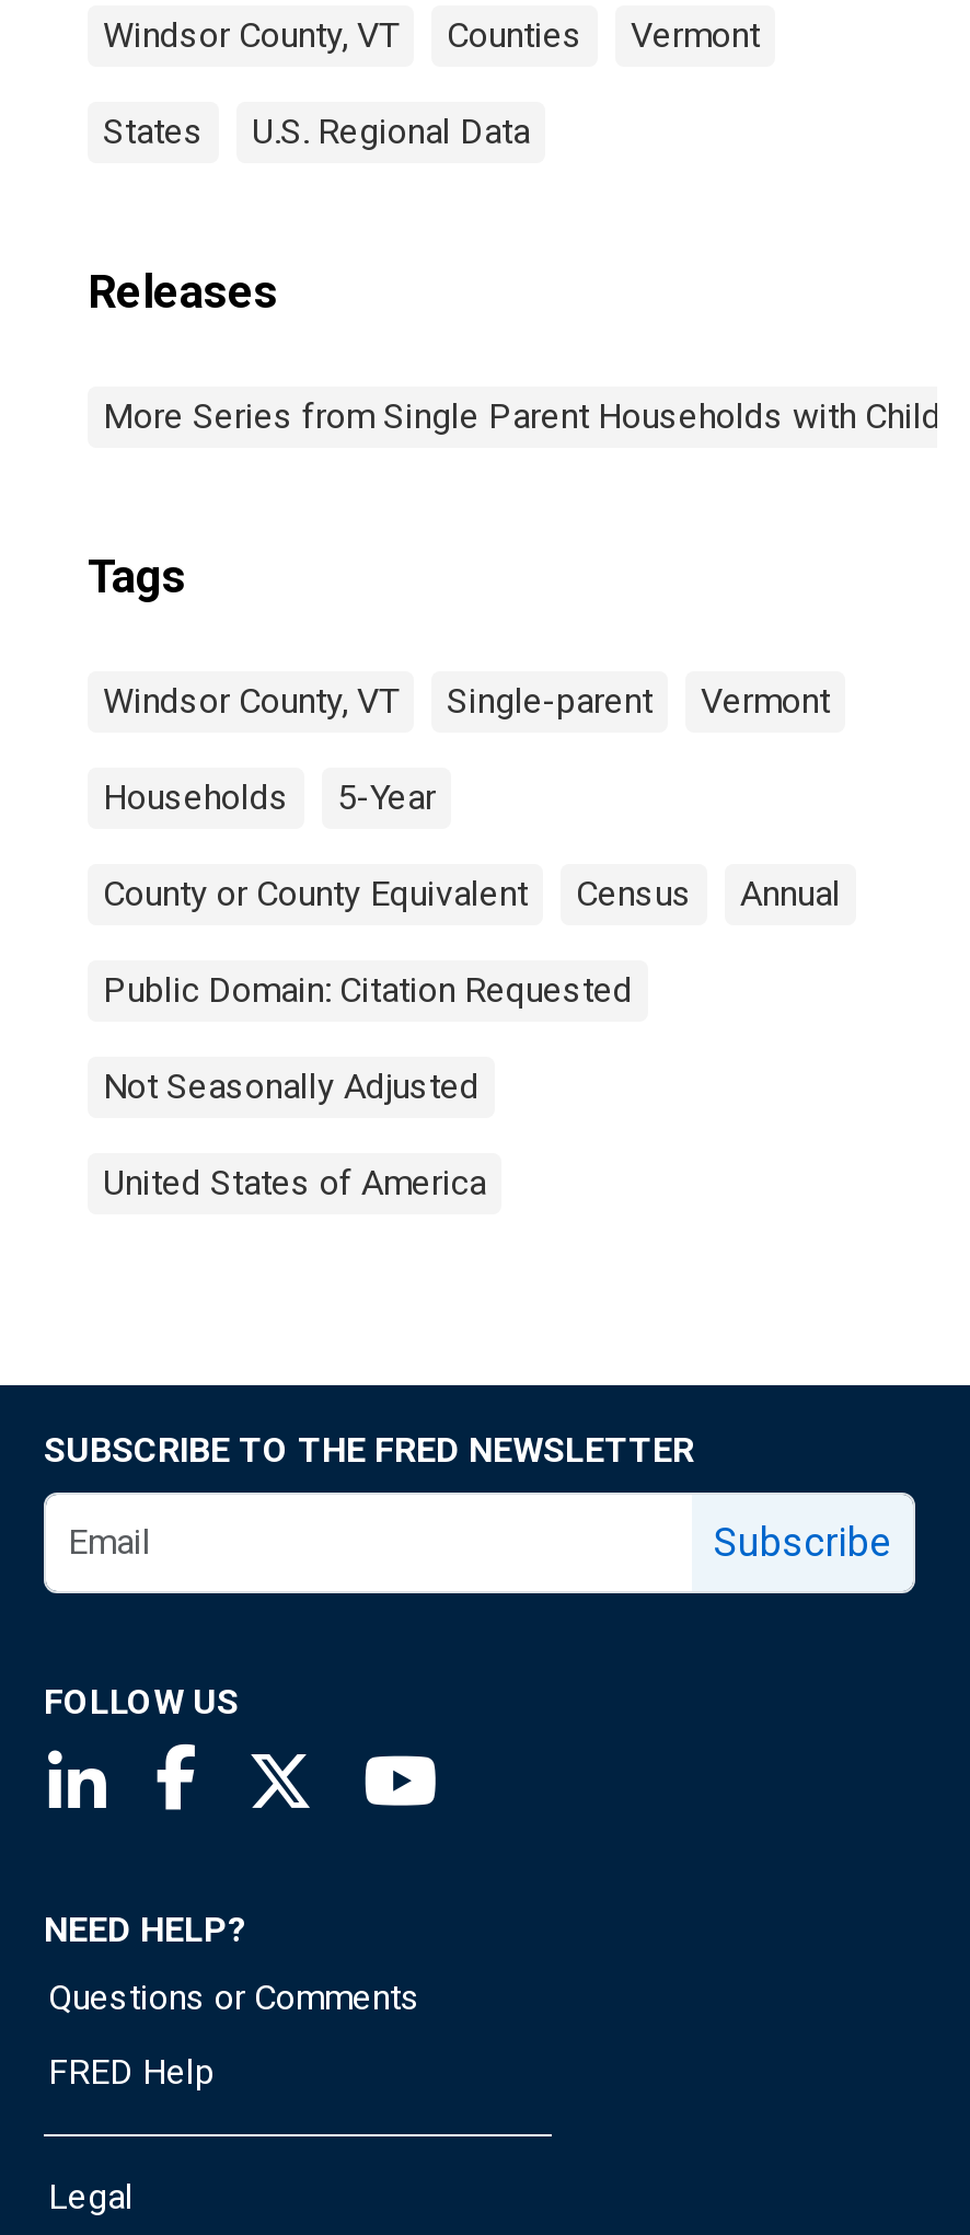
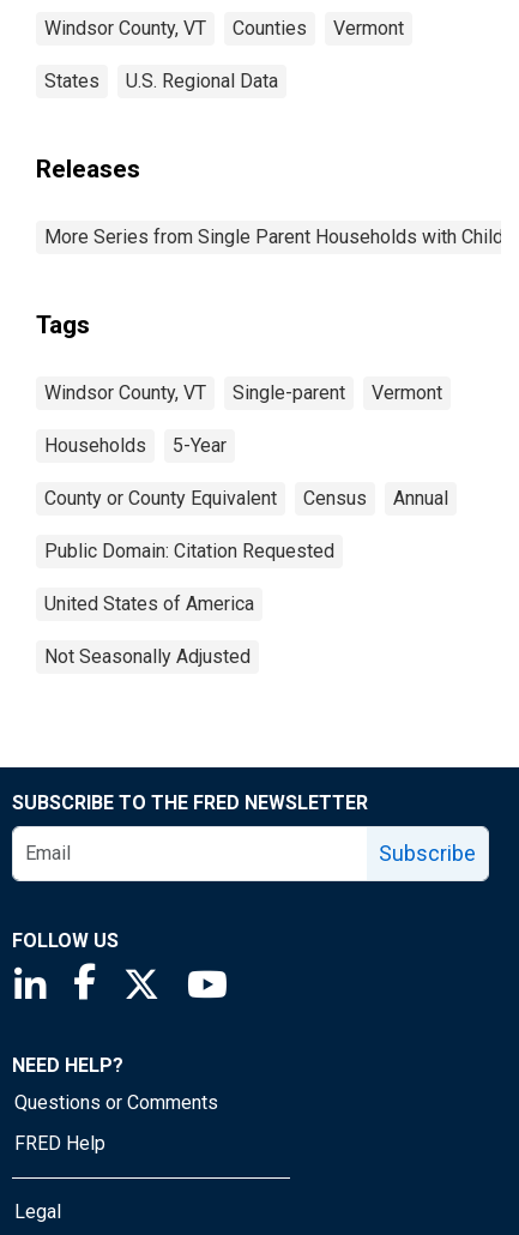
moved down: Not Seasonally Adjusted

moved up: United States of America
